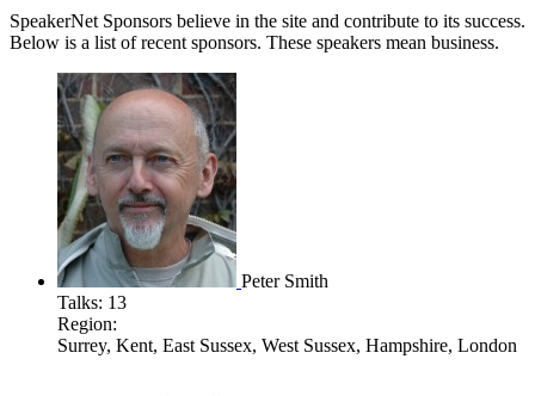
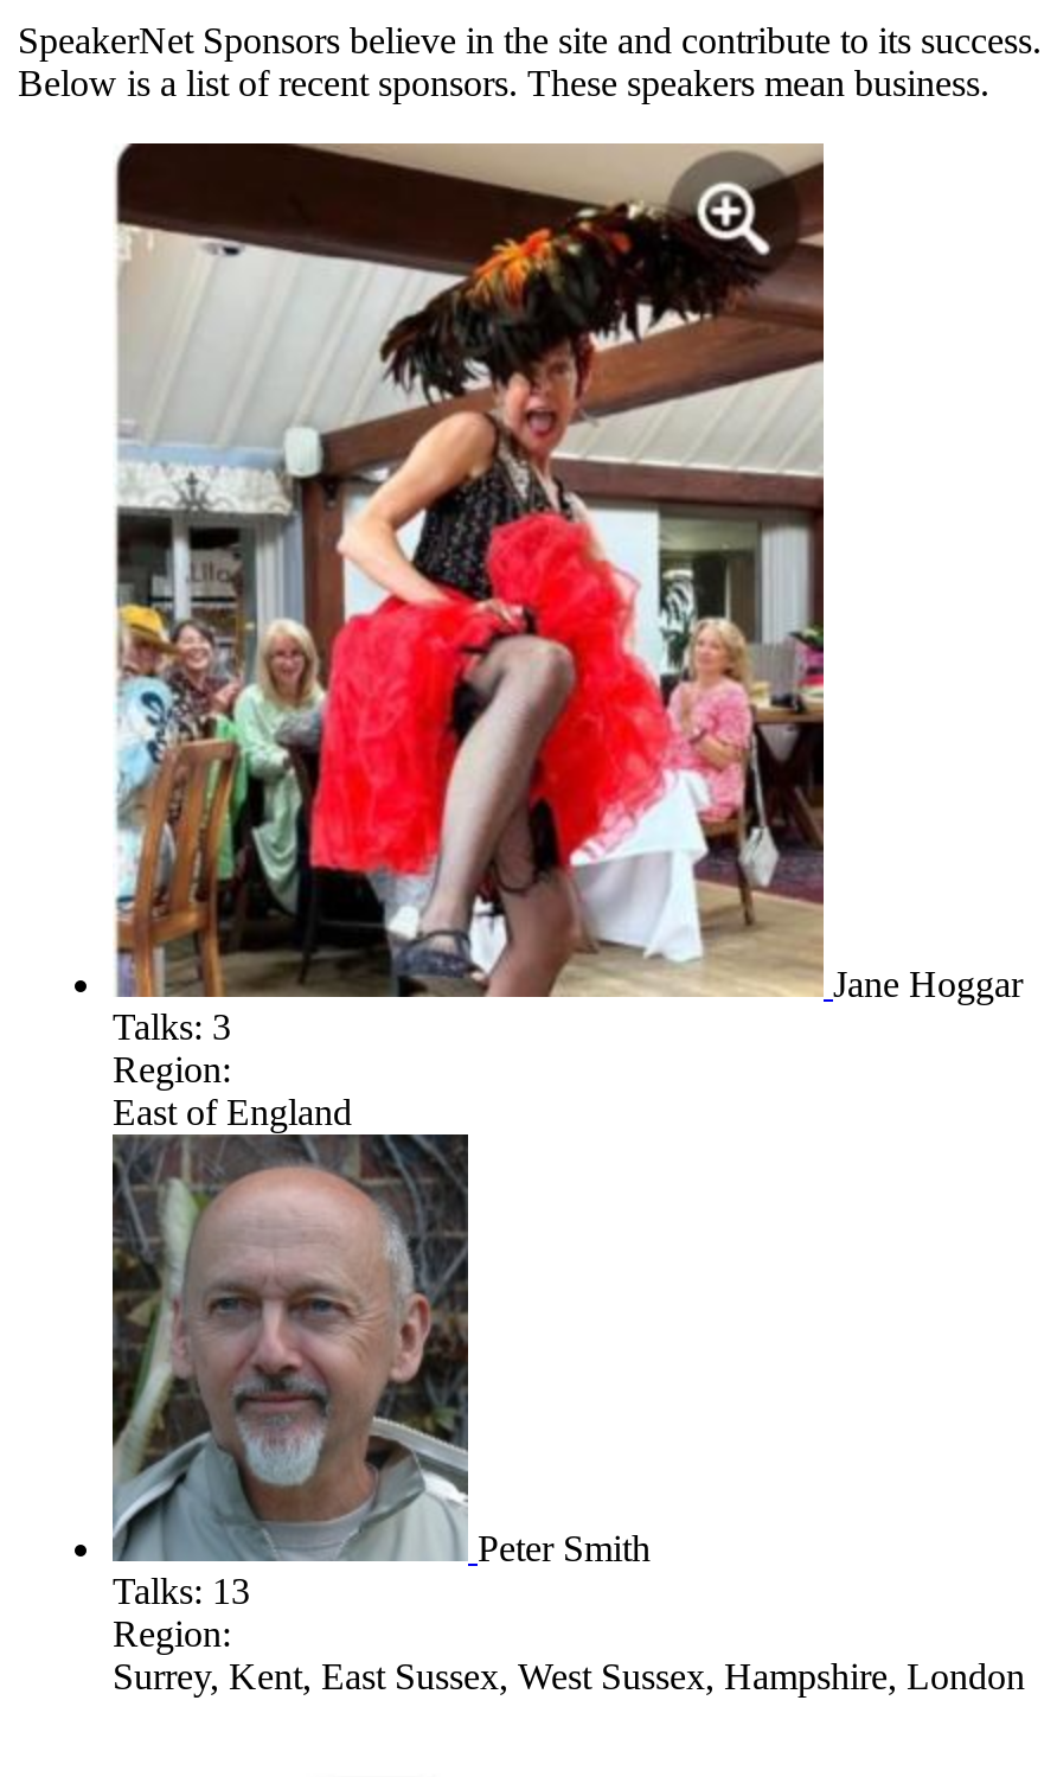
+ [image]
+ Jane Hoggar
+ Talks: 3
+ Region:
+ East of England
